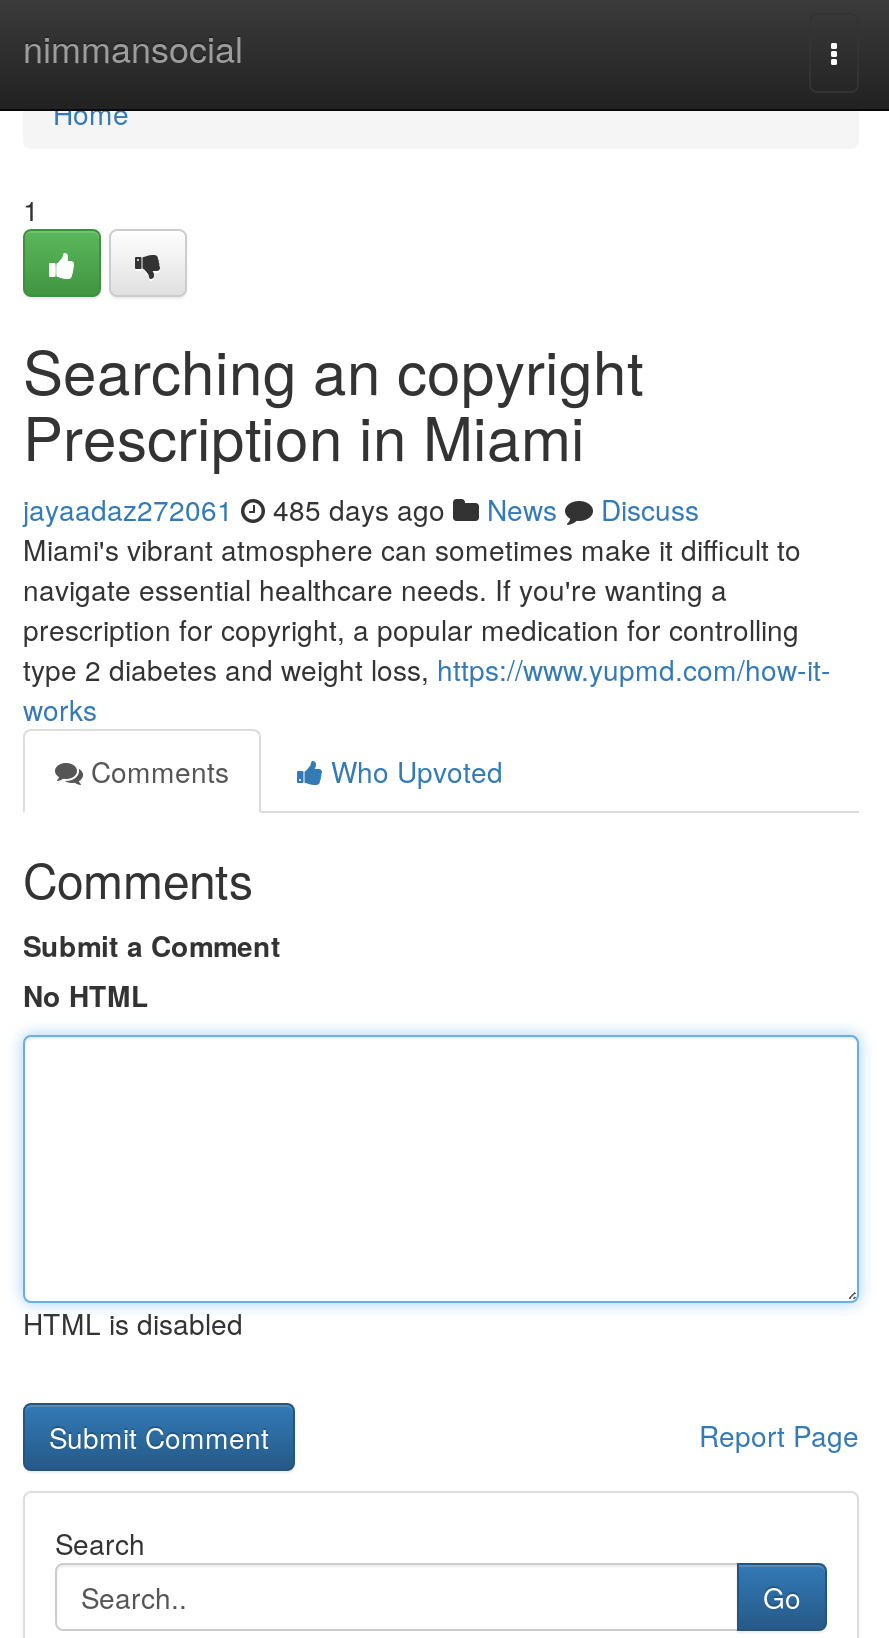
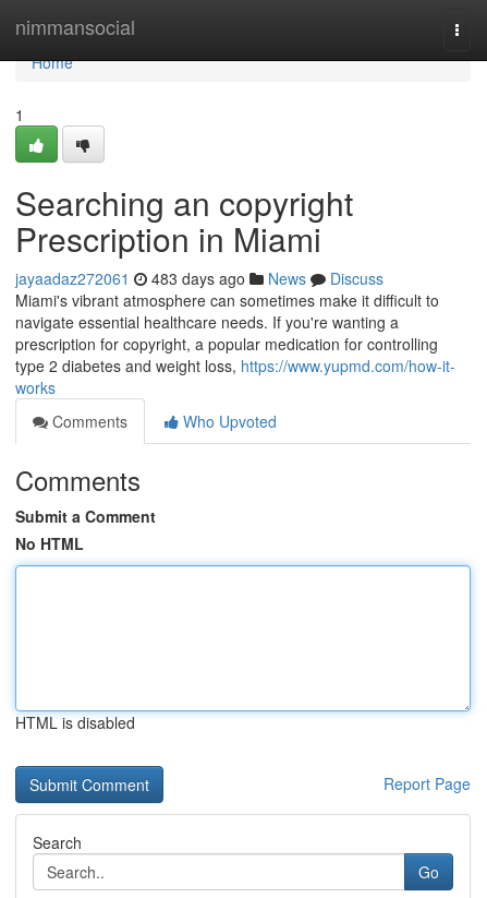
- jayaadaz272061 485 days ago News Discuss
+ jayaadaz272061 483 days ago News Discuss
